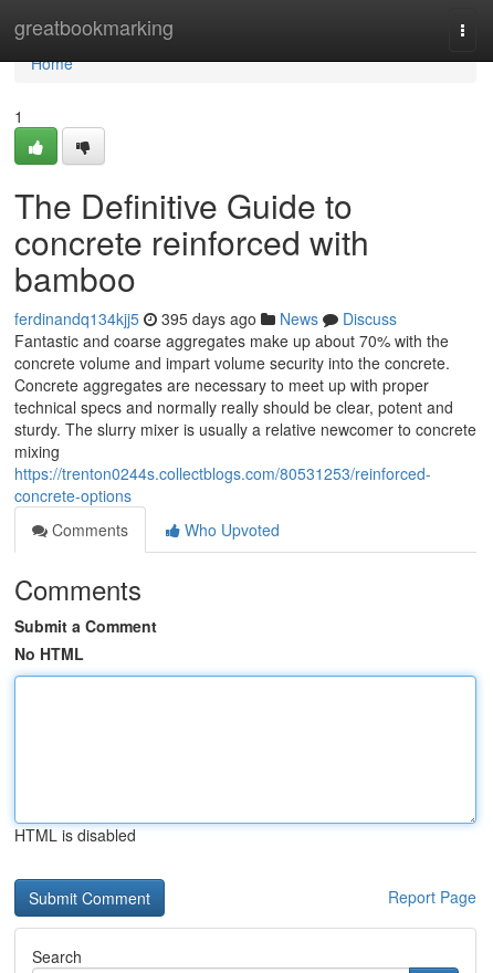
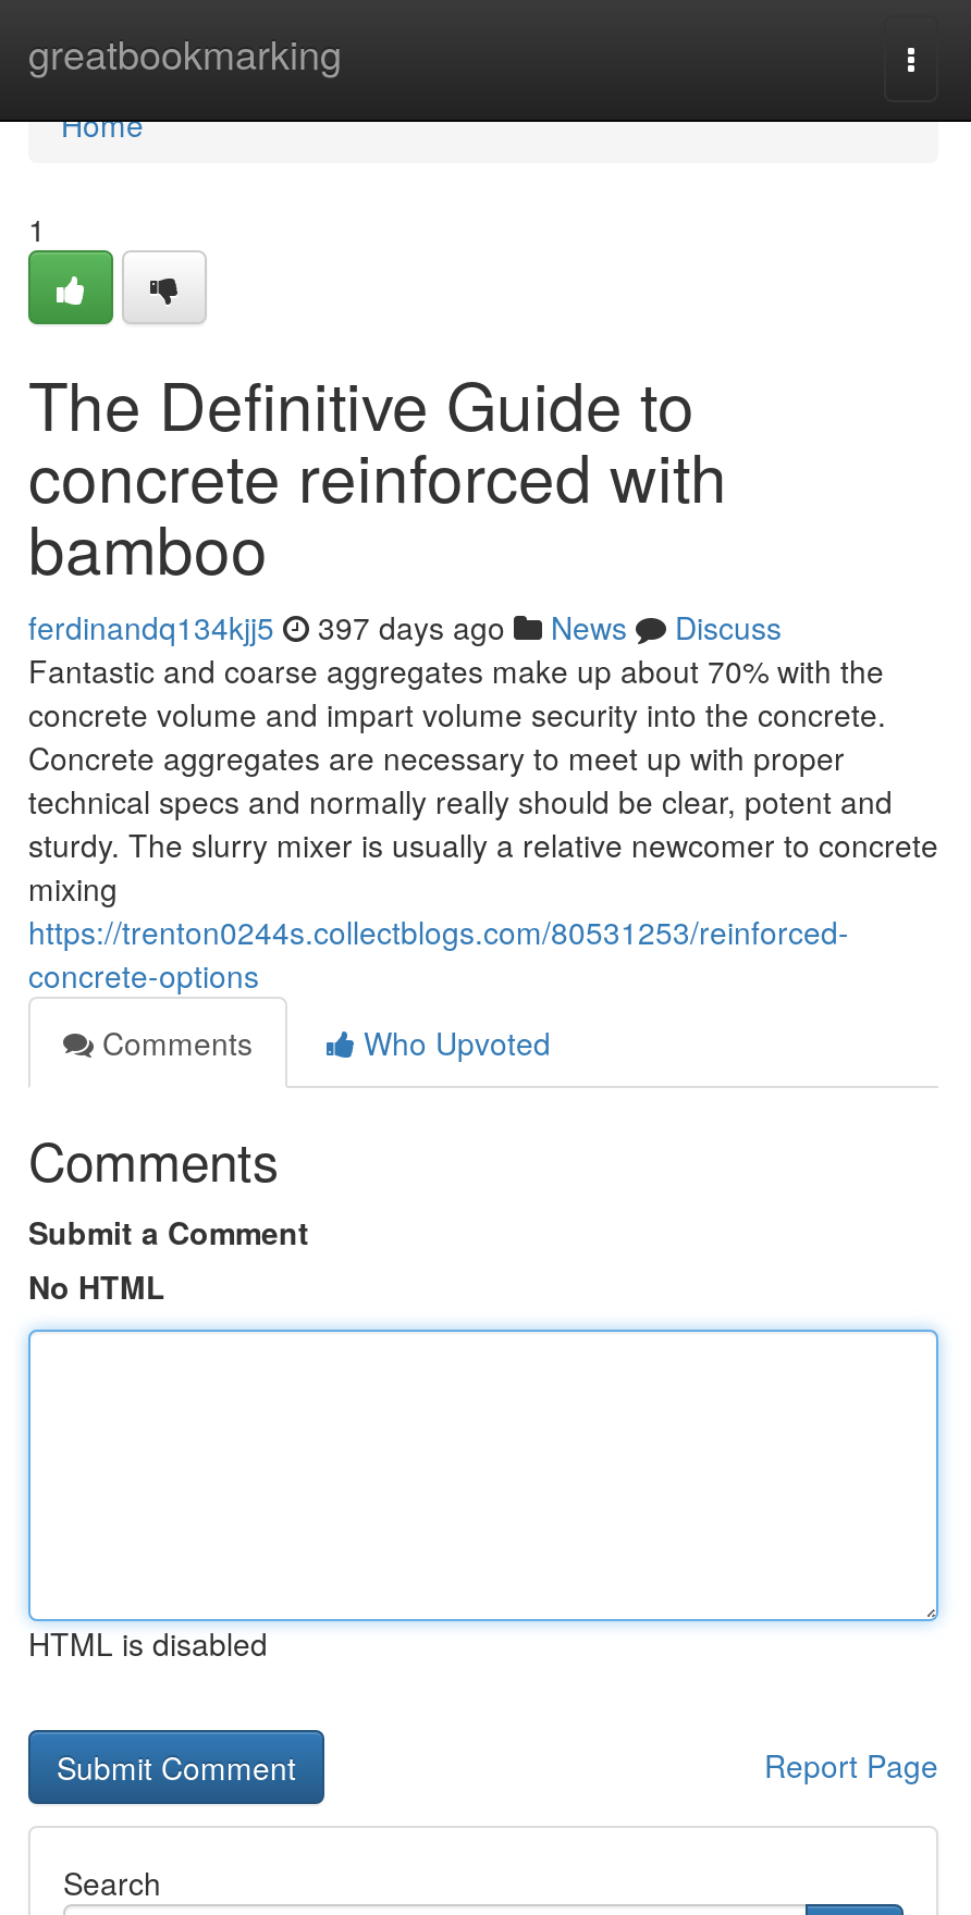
- ferdinandq134kjj5 395 days ago News Discuss
+ ferdinandq134kjj5 397 days ago News Discuss
